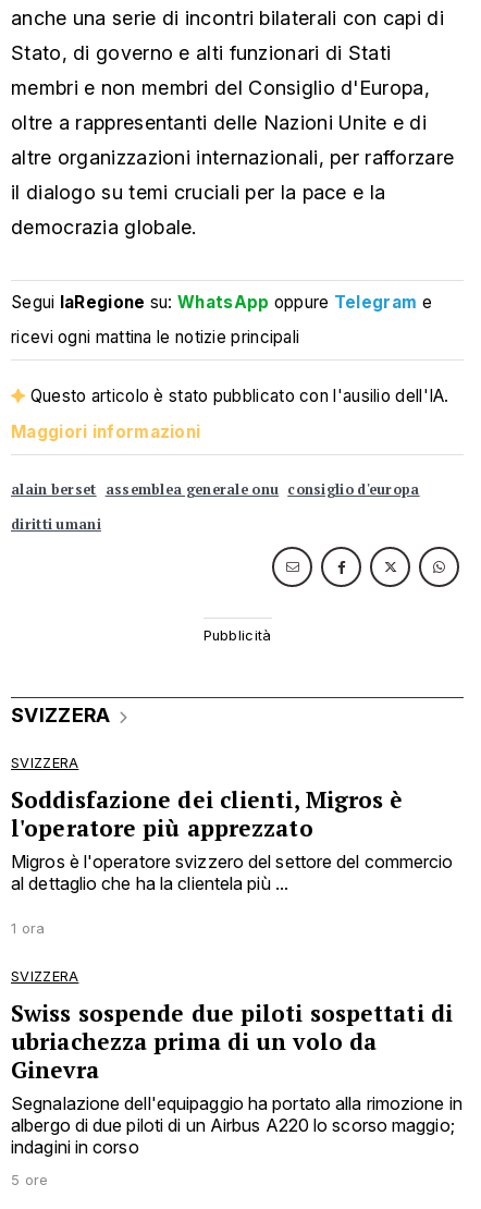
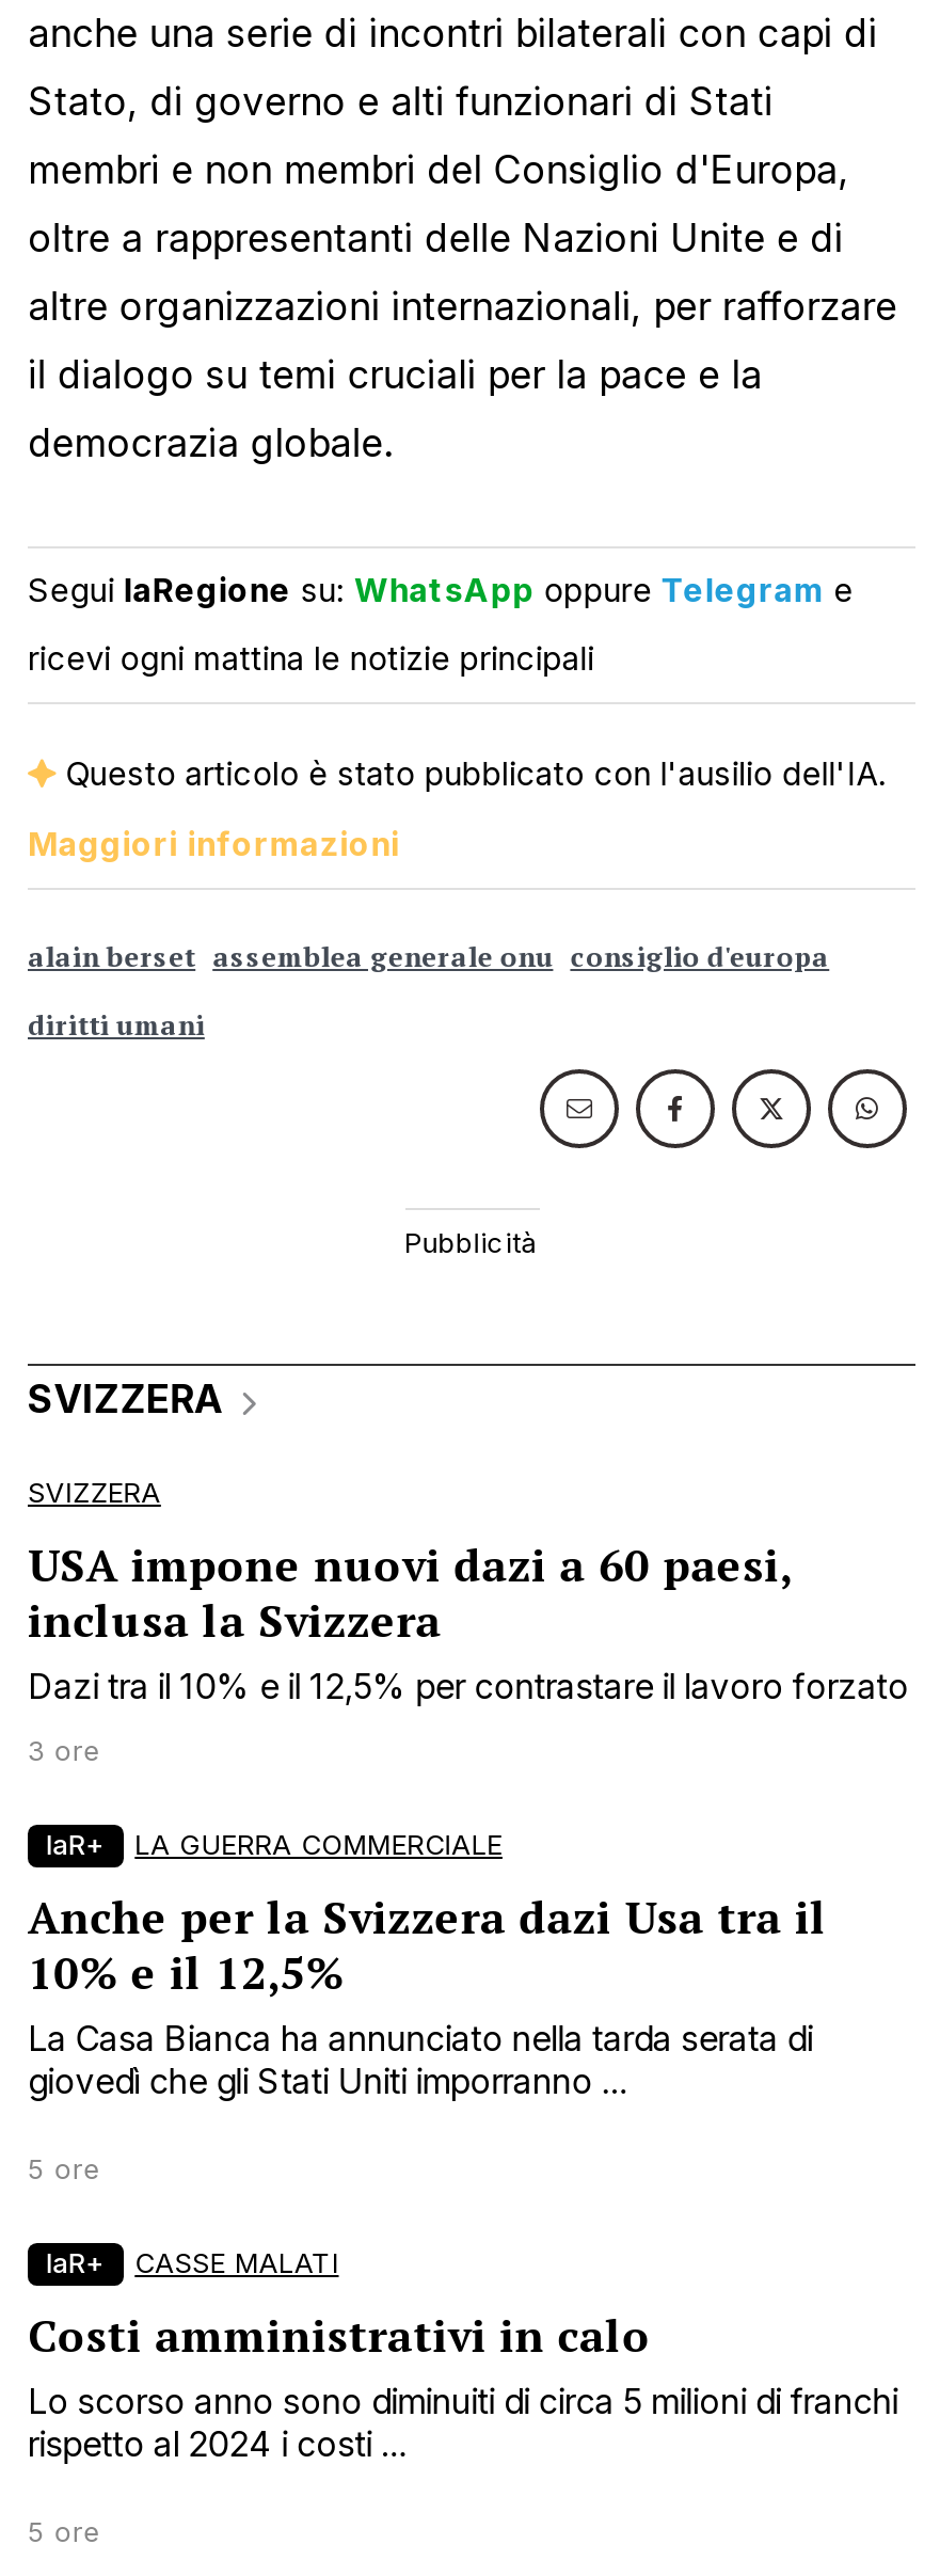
- Soddisfazione dei clienti, Migros è
- l'operatore più apprezzato
- Migros è l'operatore svizzero del settore del commercio
- al dettaglio che ha la clientela più ...
- 1 ora
- SVIZZERA
- Swiss sospende due piloti sospettati di
- ubriachezza prima di un volo da
- Ginevra
- Segnalazione dell'equipaggio ha portato alla rimozione in
- albergo di due piloti di un Airbus A220 lo scorso maggio;
- indagini in corso
+ USA impone nuovi dazi a 60 paesi,
+ inclusa la Svizzera
+ Dazi tra il 10% e il 12,5% per contrastare il lavoro forzato
+ 3 ore
+ laR+
+ LA GUERRA COMMERCIALE
+ Anche per la Svizzera dazi Usa tra il
+ 10% e il 12,5%
+ La Casa Bianca ha annunciato nella tarda serata di
+ giovedì che gli Stati Uniti imporranno ...
+ 5 ore
+ laR+
+ CASSE MALATI
+ Costi amministrativi in calo
+ Lo scorso anno sono diminuiti di circa 5 milioni di franchi
+ rispetto al 2024 i costi ...
